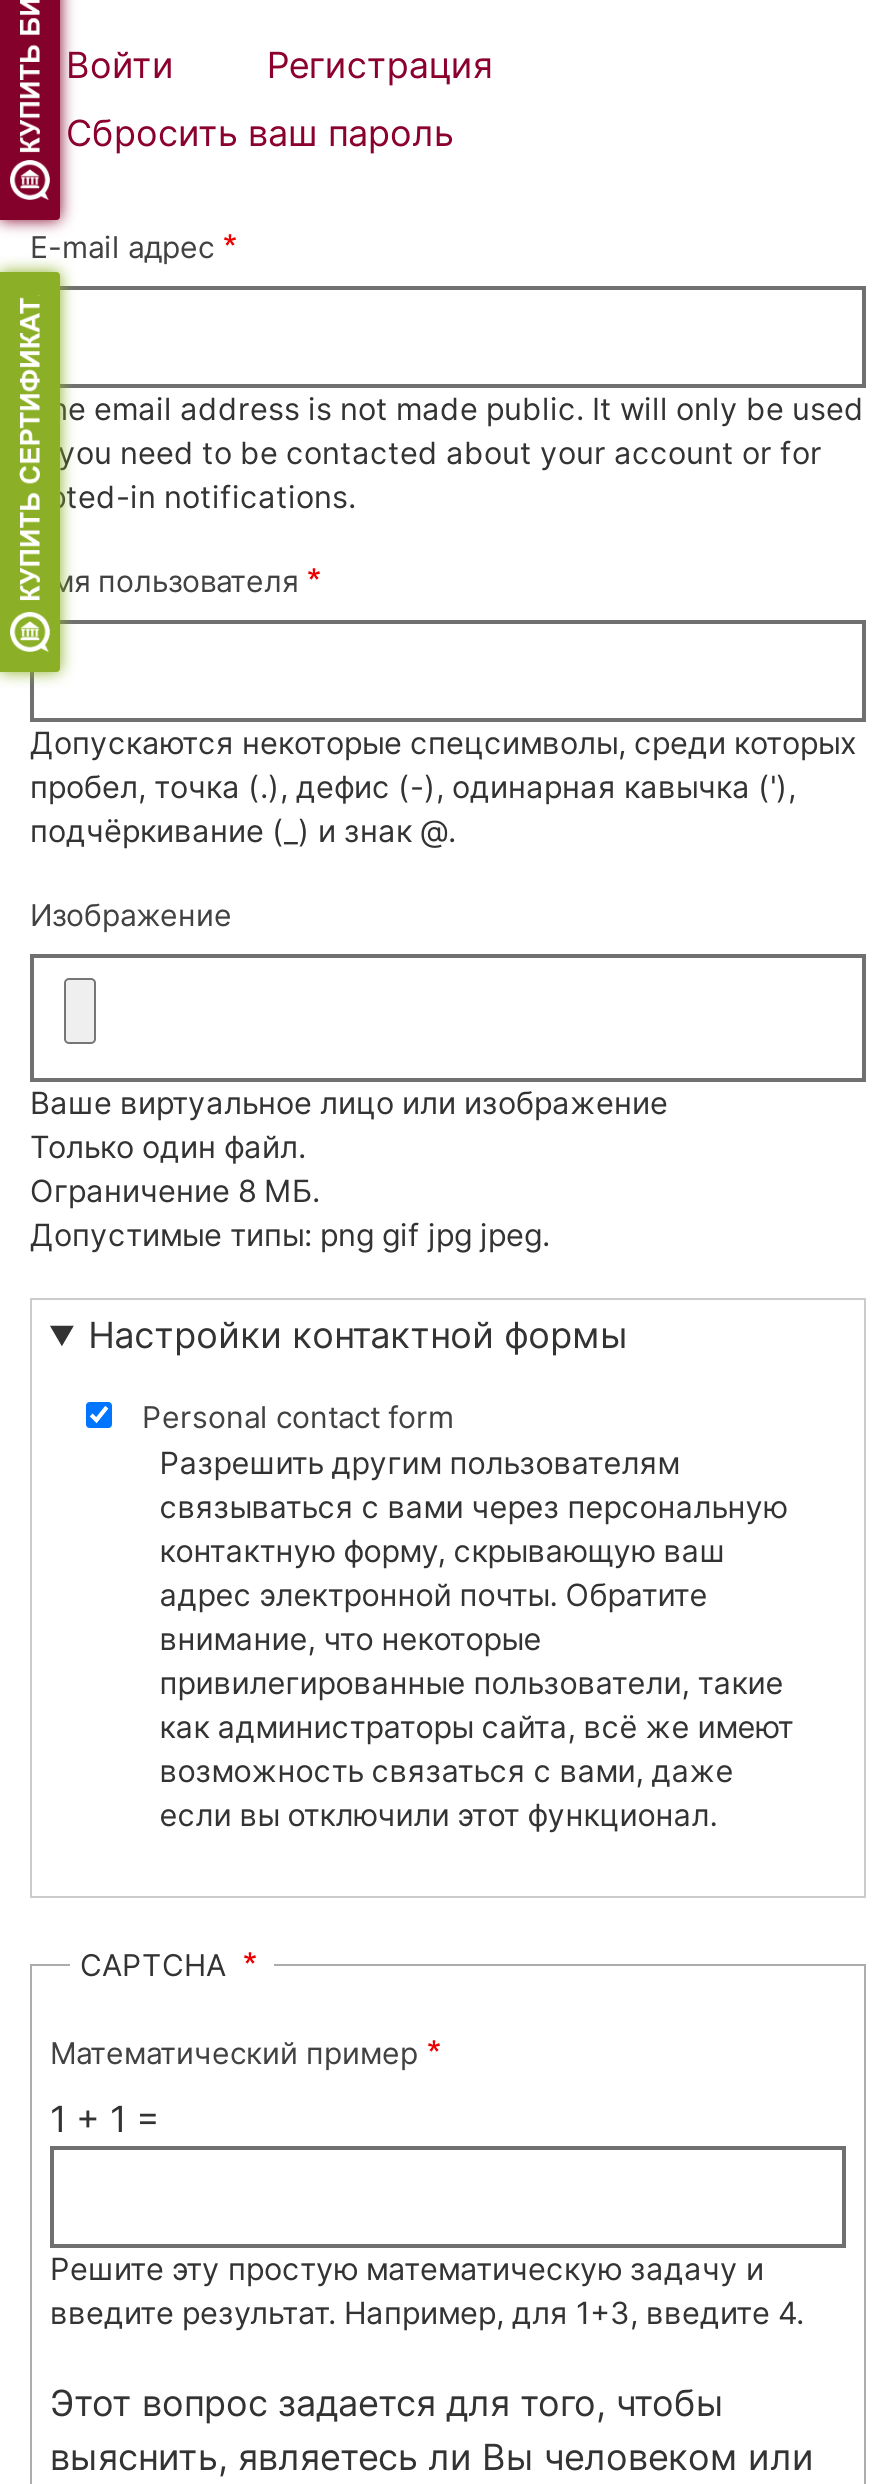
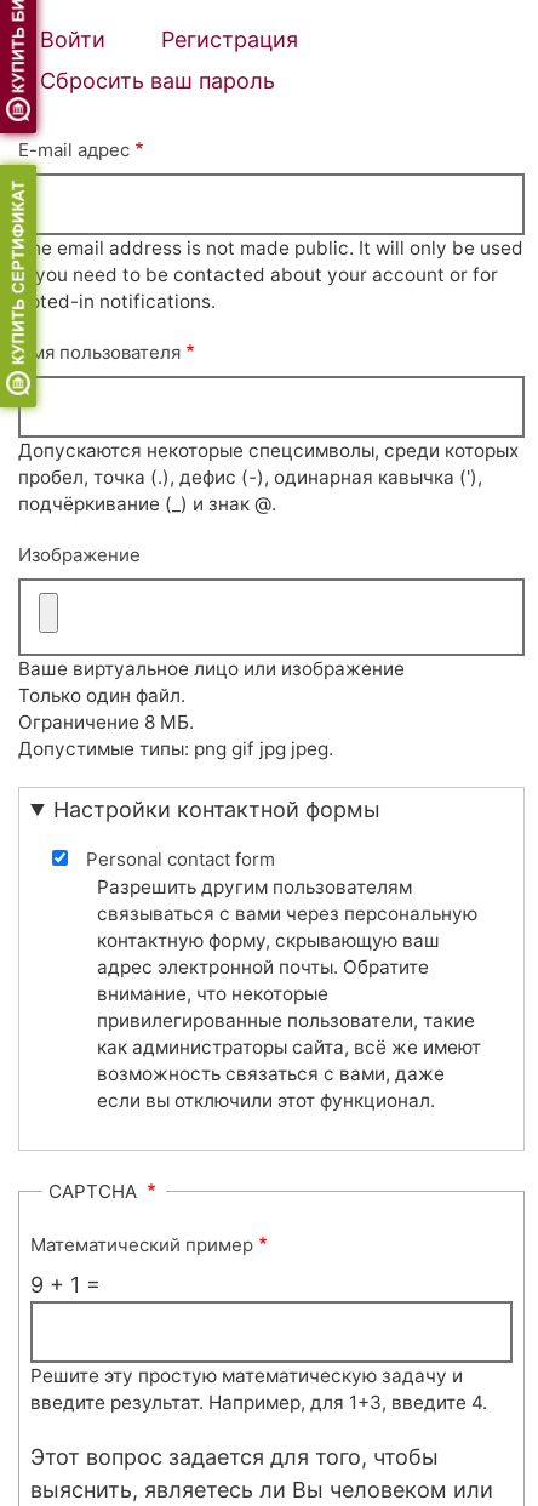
- 1 + 1 =
+ 9 + 1 =
